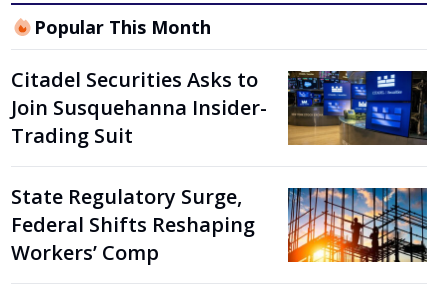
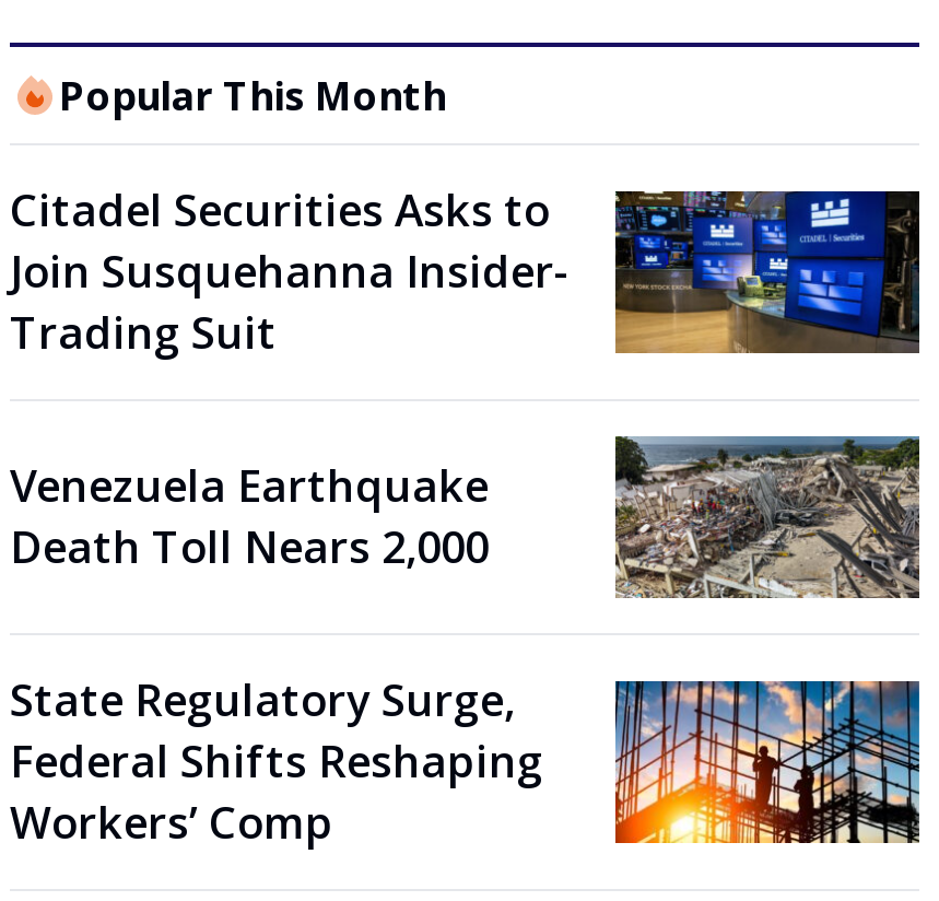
+ Venezuela Earthquake
+ Death Toll Nears 2,000

+ [image]
